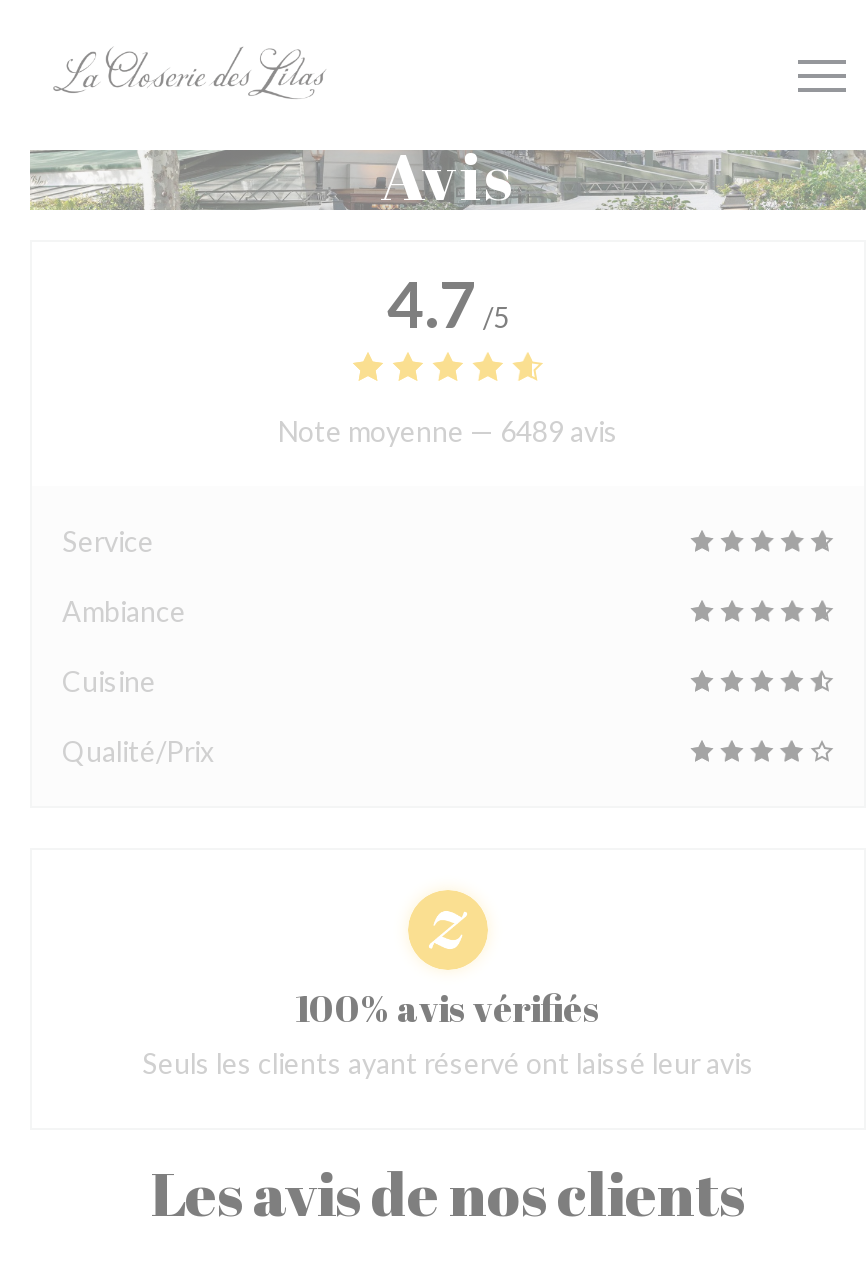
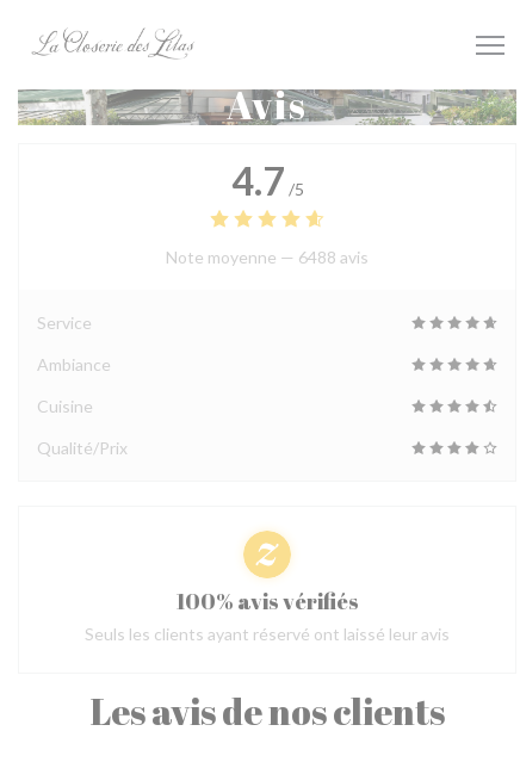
- Note moyenne — 6489 avis
+ Note moyenne — 6488 avis
